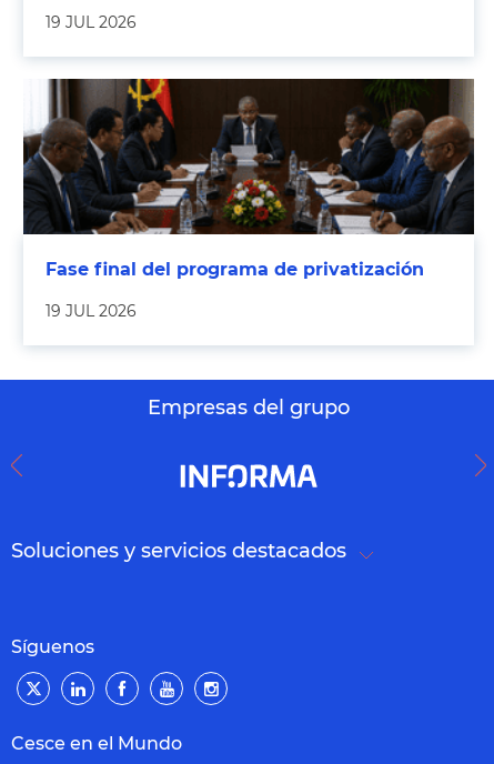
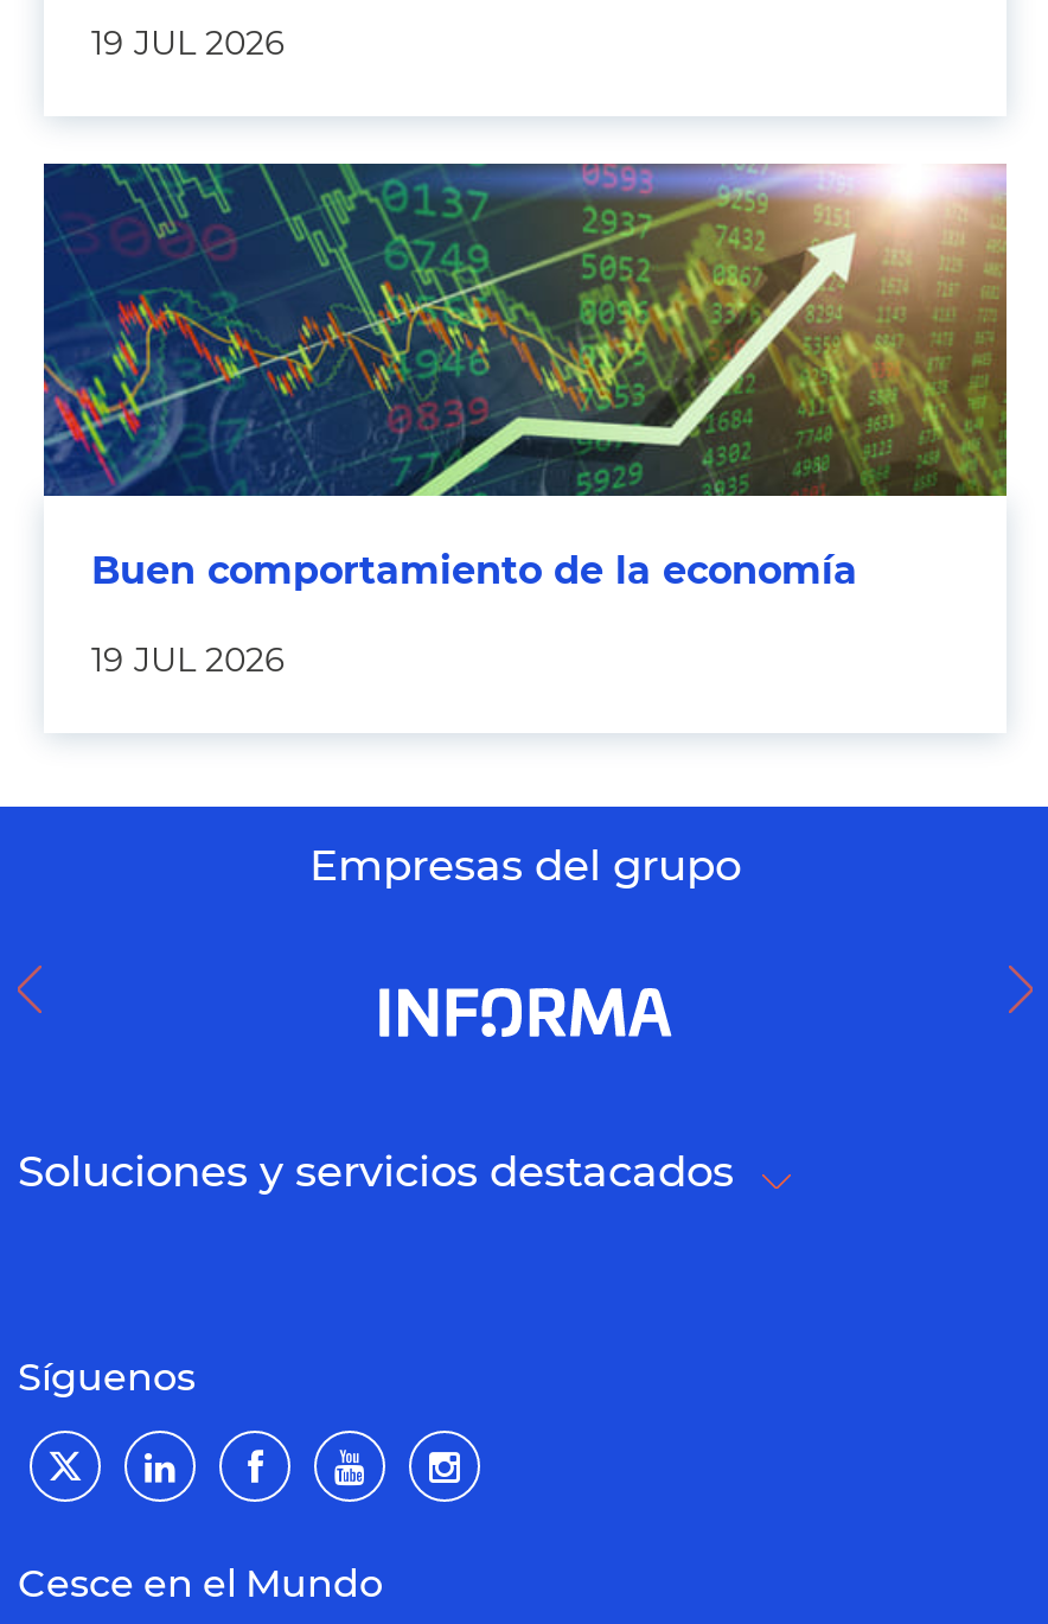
- [image]
- Fase final del programa de privatización
+ [image]
+ Buen comportamiento de la economía
